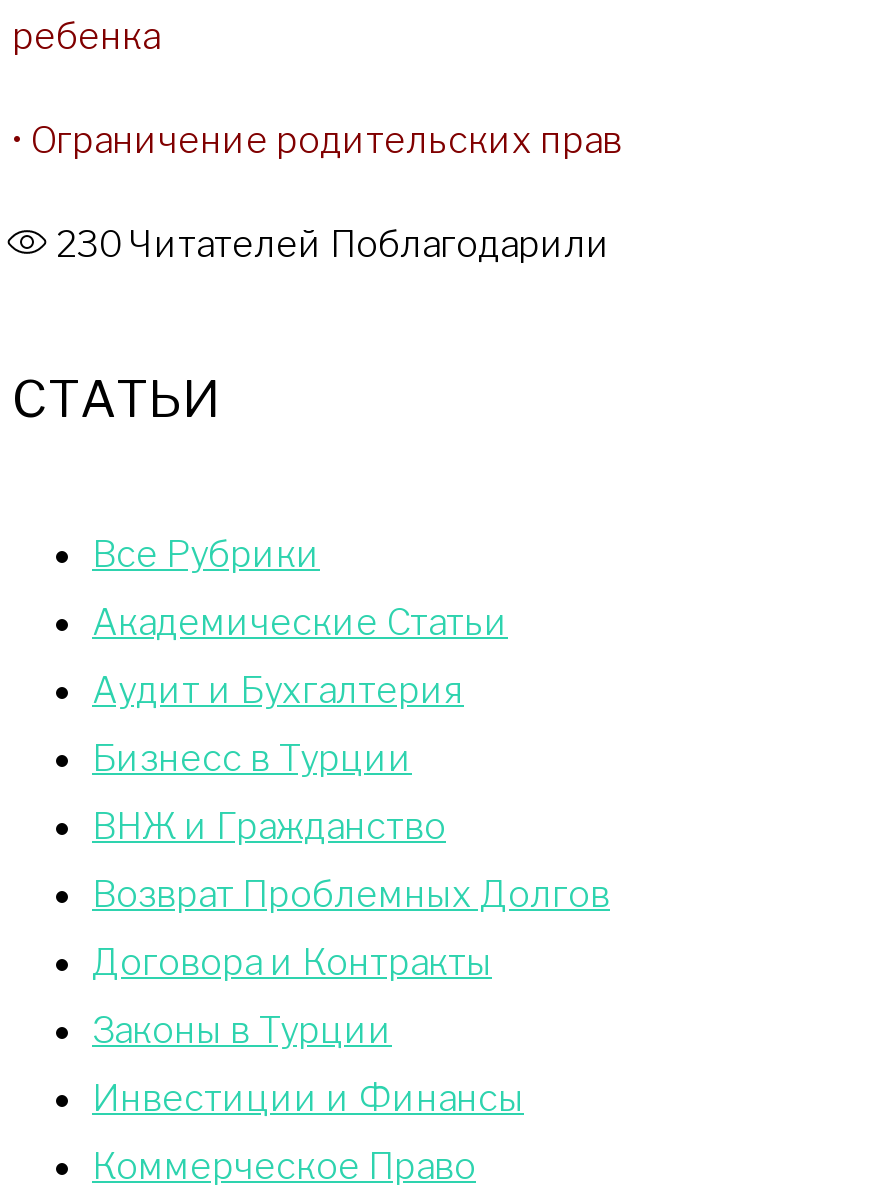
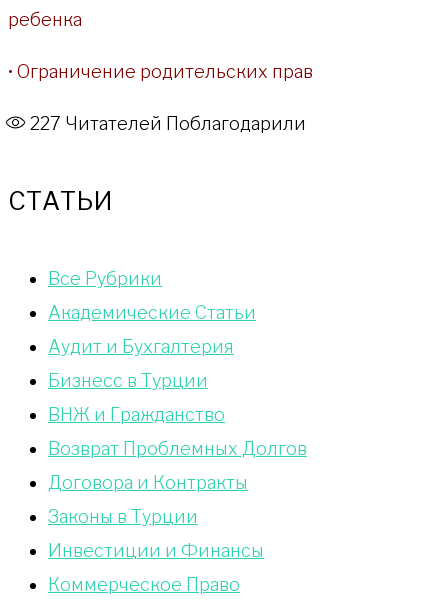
- 230 Читателей Поблагодарили
+ 227 Читателей Поблагодарили
